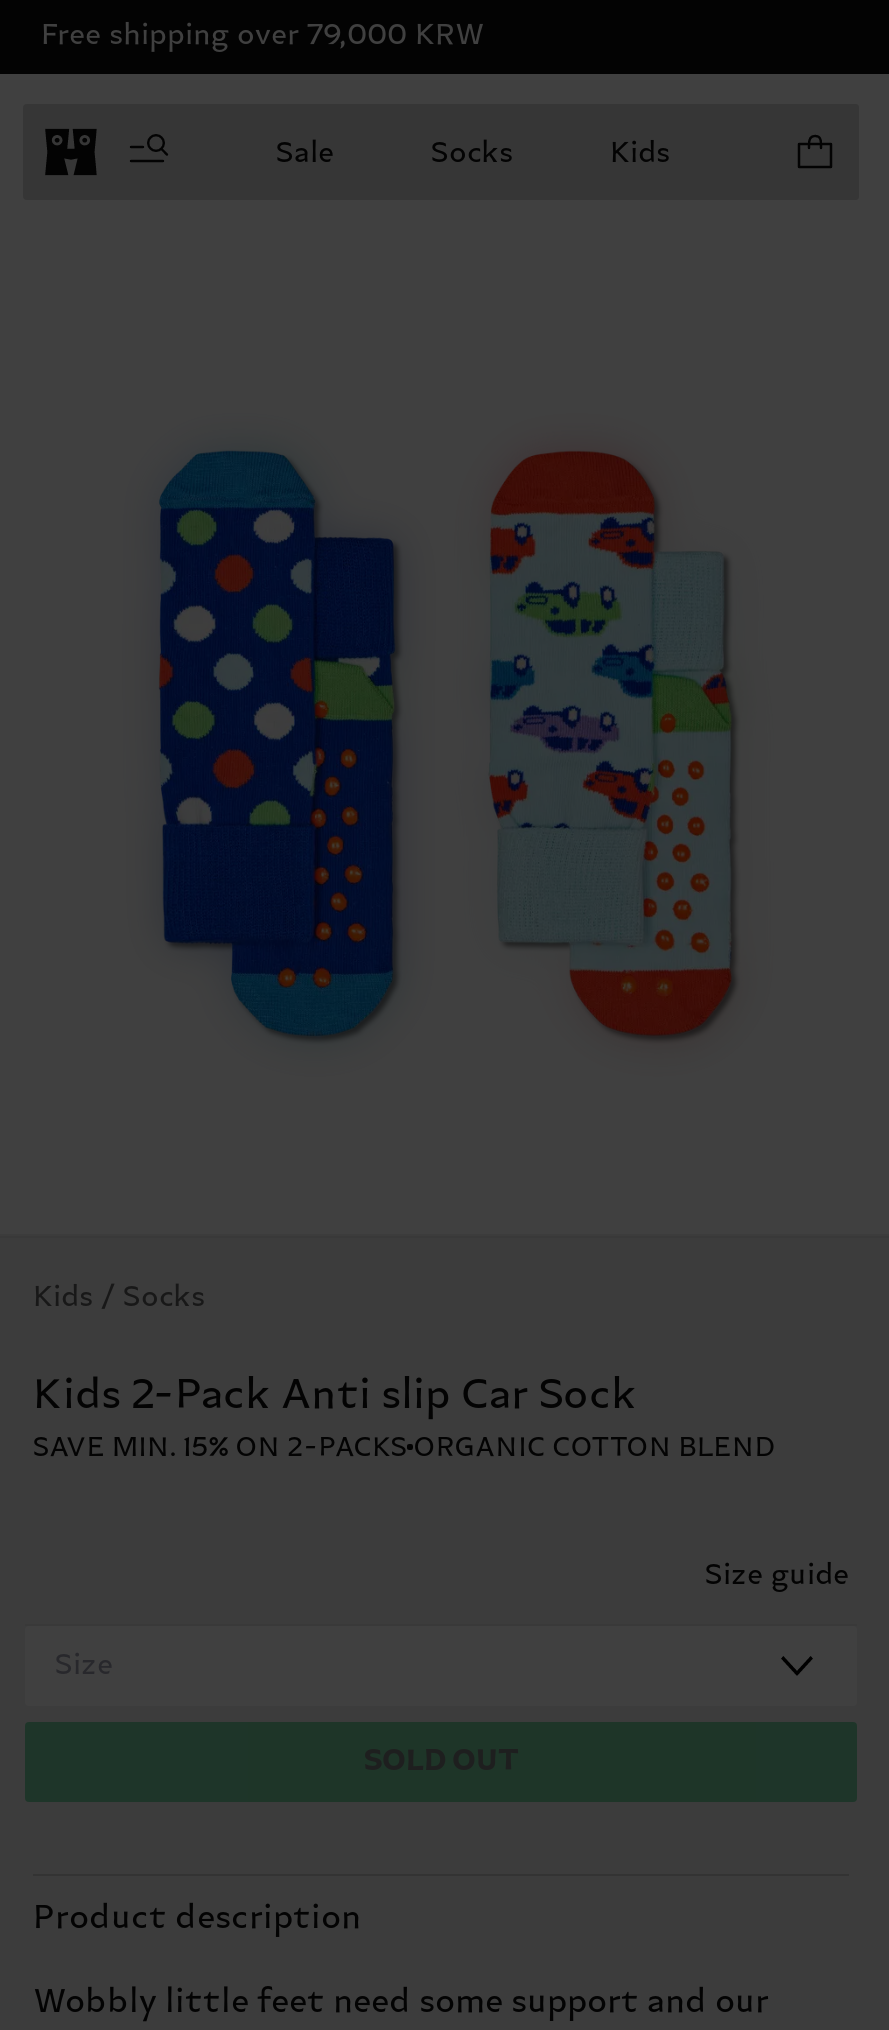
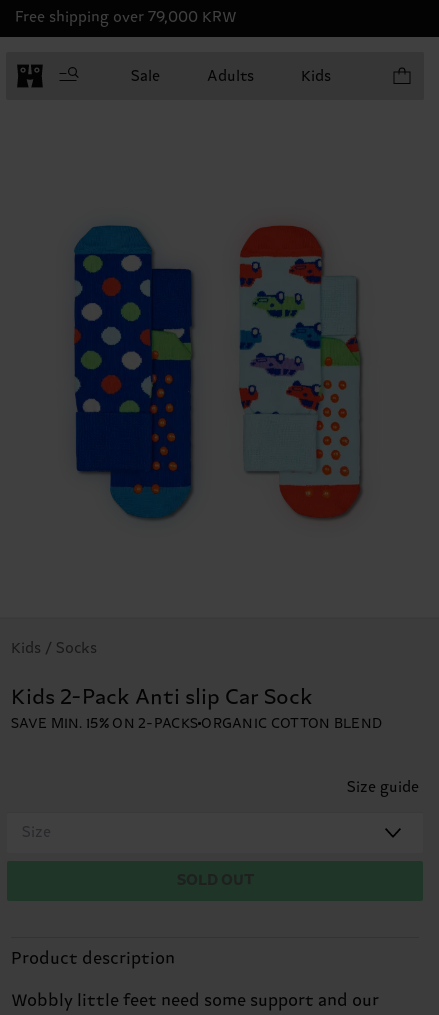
- Socks
+ Adults
